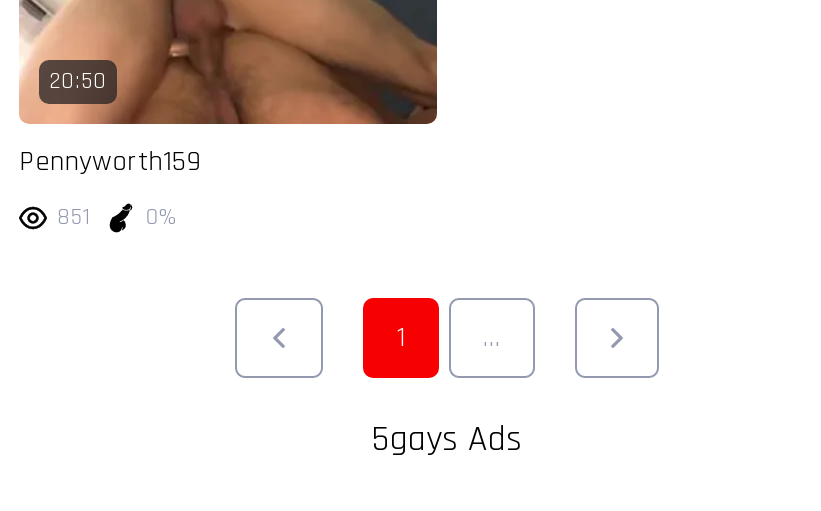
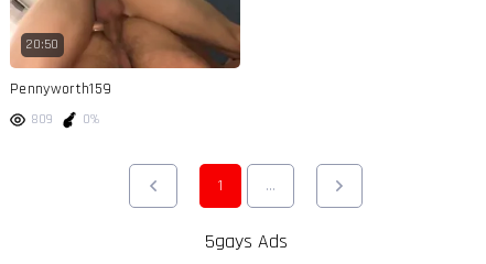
- 851 0%
+ 809 0%
